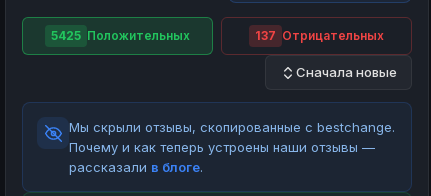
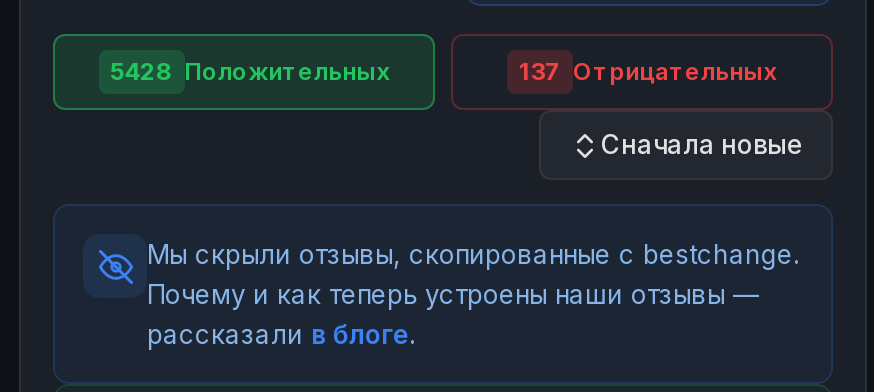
- 5425 Положительных
+ 5428 Положительных
